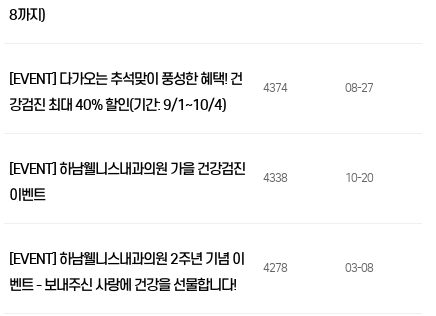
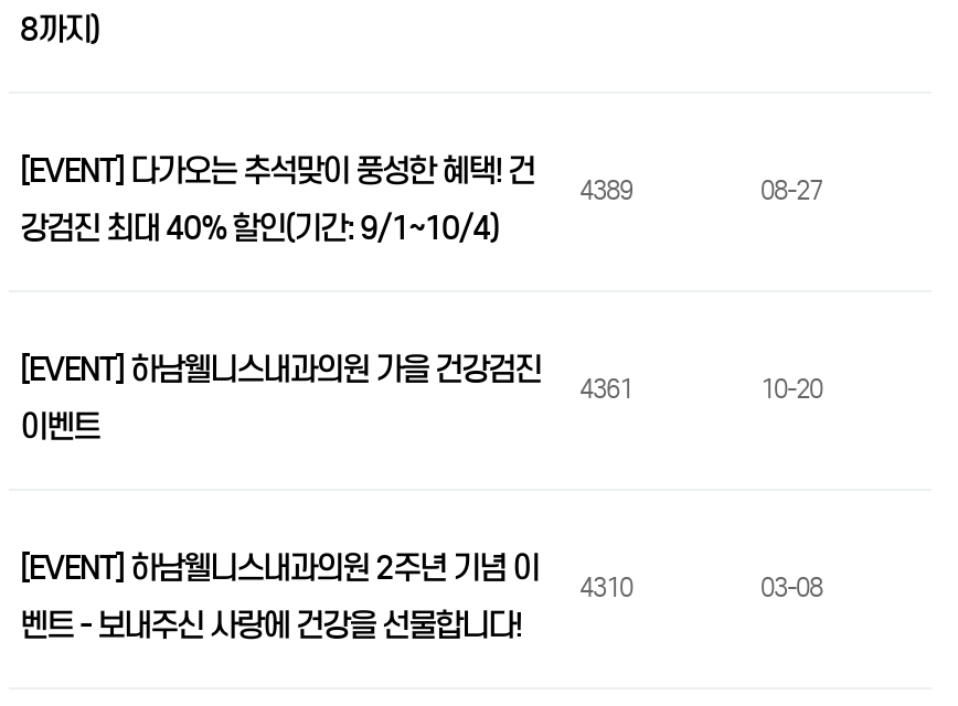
- [EVENT] 다가오는 추석맞이 풍성한 혜택! 건 4374
+ [EVENT] 다가오는 추석맞이 풍성한 혜택! 건 4389

- [EVENT] 하남웰니스내과의원 가을 건강검진 4338
+ [EVENT] 하남웰니스내과의원 가을 건강검진 4361

- [EVENT] 하남웰니스내과의원 2주년 기념 이 4278
+ [EVENT] 하남웰니스내과의원 2주년 기념 이 4310
